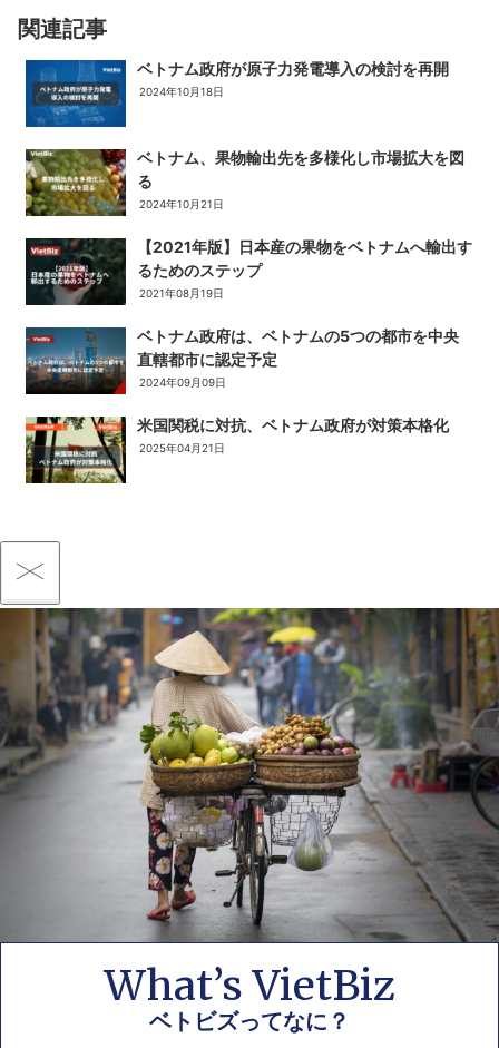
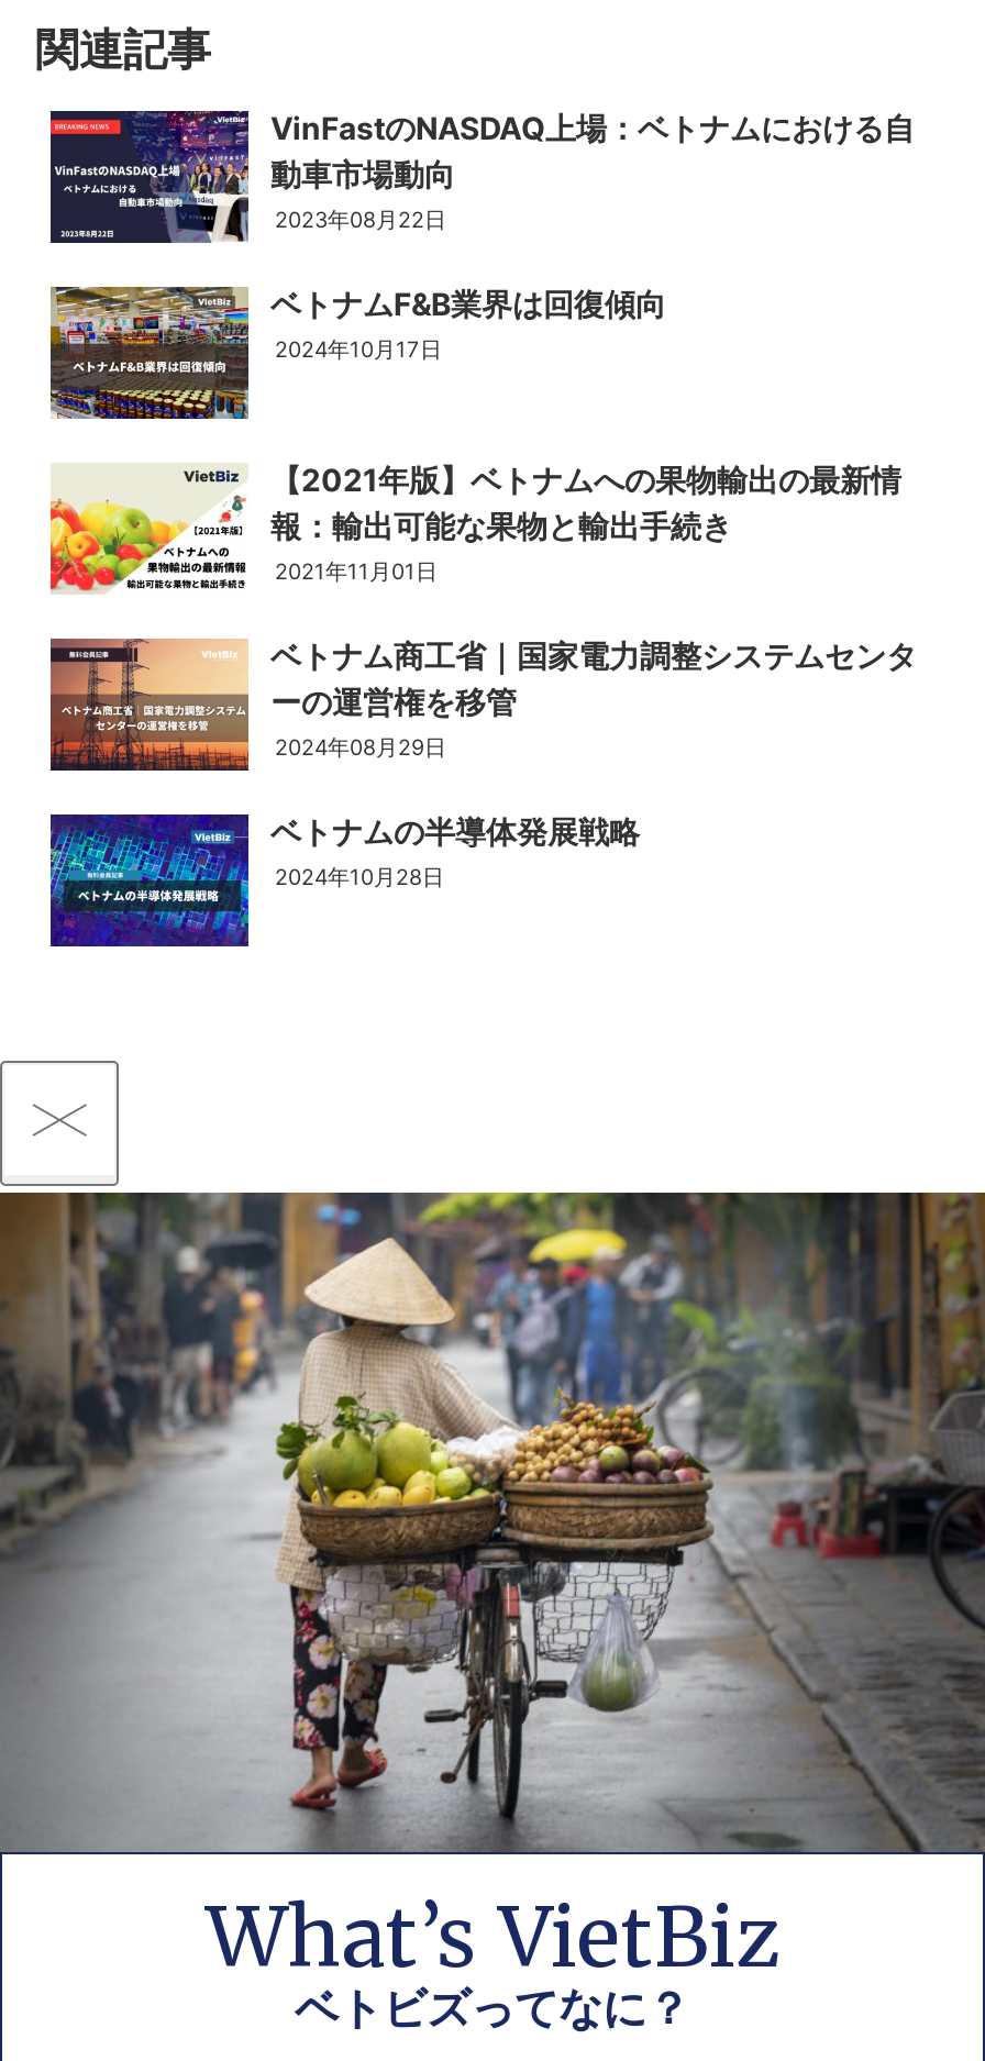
- [image]
- ベトナム政府が原子力発電導入の検討を再開
- 2024年10月18日
+ [image]
+ VinFastのNASDAQ上場：ベトナムにおける自
+ 動車市場動向
+ 2023年08月22日

- [image]
- ベトナム、果物輸出先を多様化し市場拡大を図
- る
- 2024年10月21日
+ [image]
+ ベトナムF&B業界は回復傾向
+ 2024年10月17日

- [image]
- 【2021年版】日本産の果物をベトナムへ輸出す
- るためのステップ
- 2021年08月19日
+ [image]
+ 【2021年版】ベトナムへの果物輸出の最新情
+ 報：輸出可能な果物と輸出手続き
+ 2021年11月01日

- [image]
- ベトナム政府は、ベトナムの5つの都市を中央
- 直轄都市に認定予定
- 2024年09月09日
+ [image]
+ ベトナム商工省｜国家電力調整システムセンタ
+ ーの運営権を移管
+ 2024年08月29日

- [image]
- 米国関税に対抗、ベトナム政府が対策本格化
- 2025年04月21日
+ [image]
+ ベトナムの半導体発展戦略
+ 2024年10月28日
